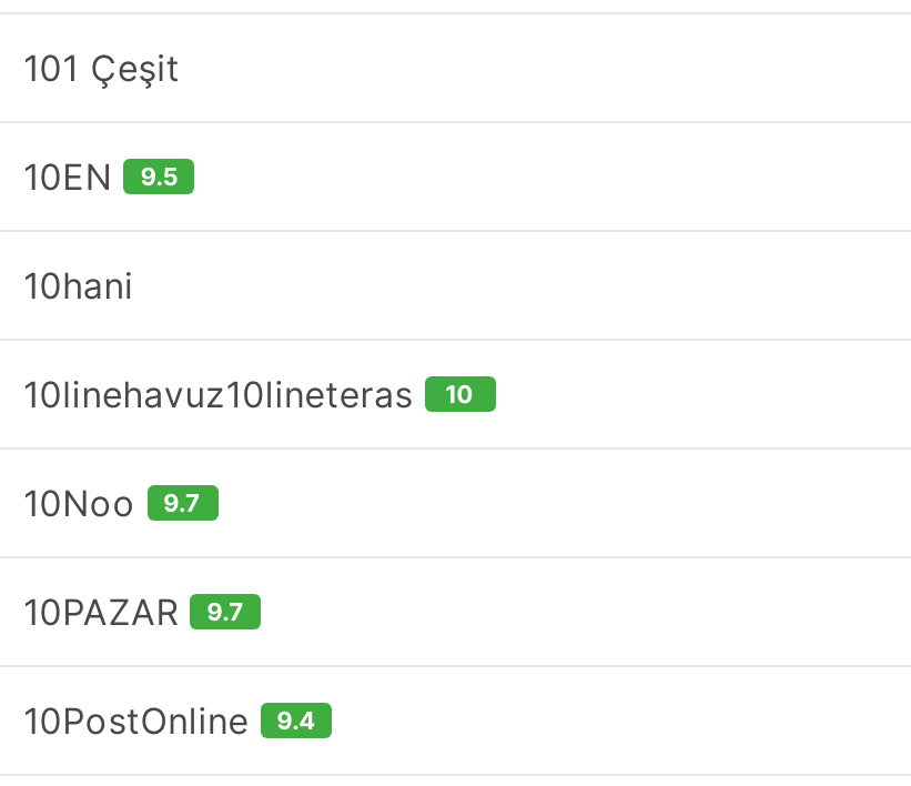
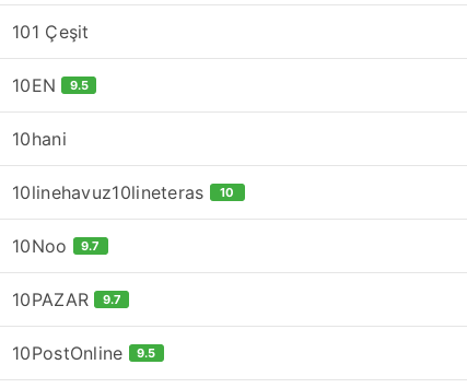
- 10PostOnline 9.4
+ 10PostOnline 9.5
